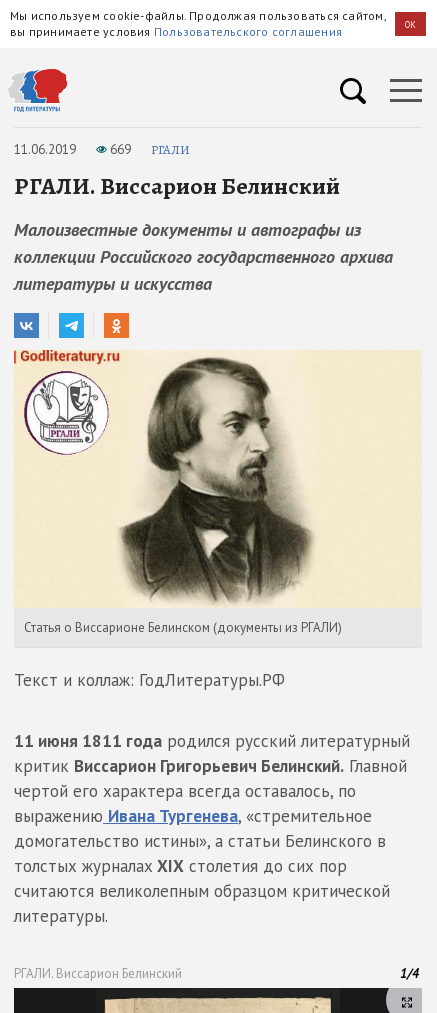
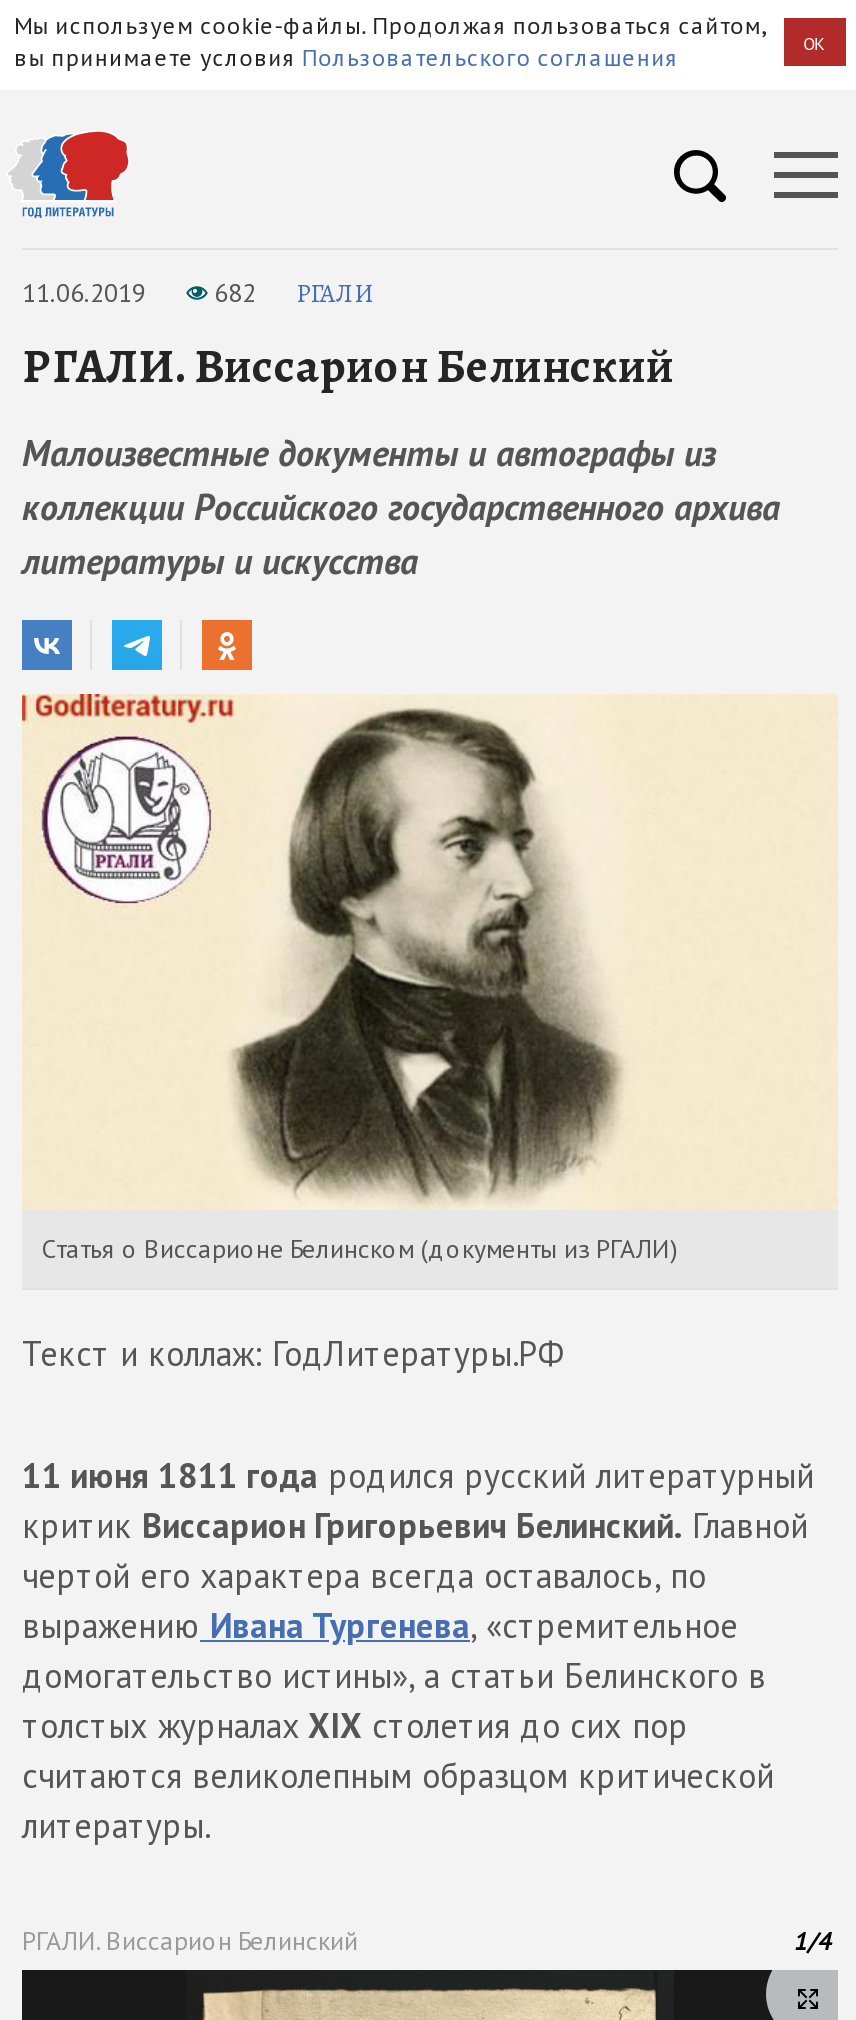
- 11.06.2019 669 РГАЛИ
+ 11.06.2019 682 РГАЛИ
